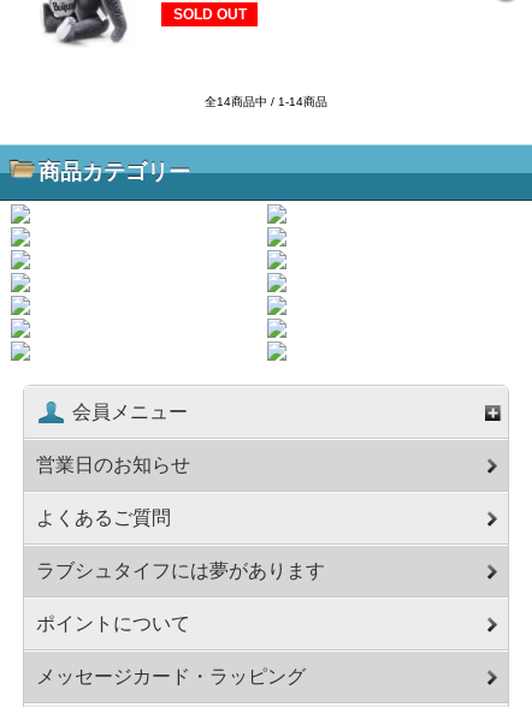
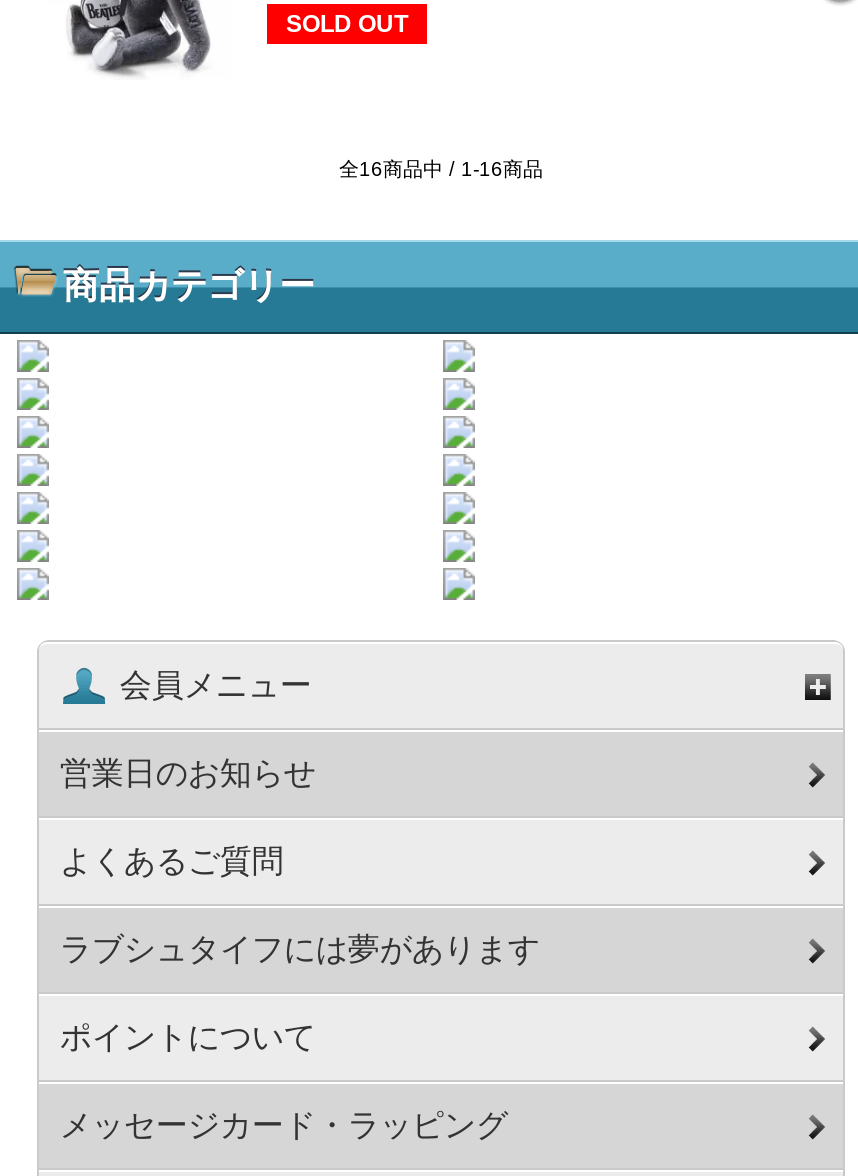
- 全14商品中 / 1-14商品
+ 全16商品中 / 1-16商品
